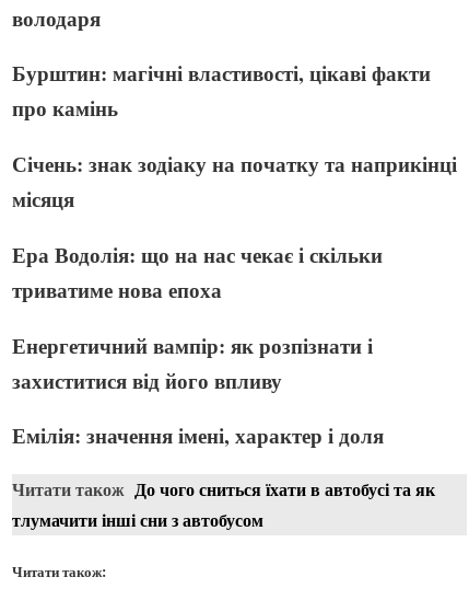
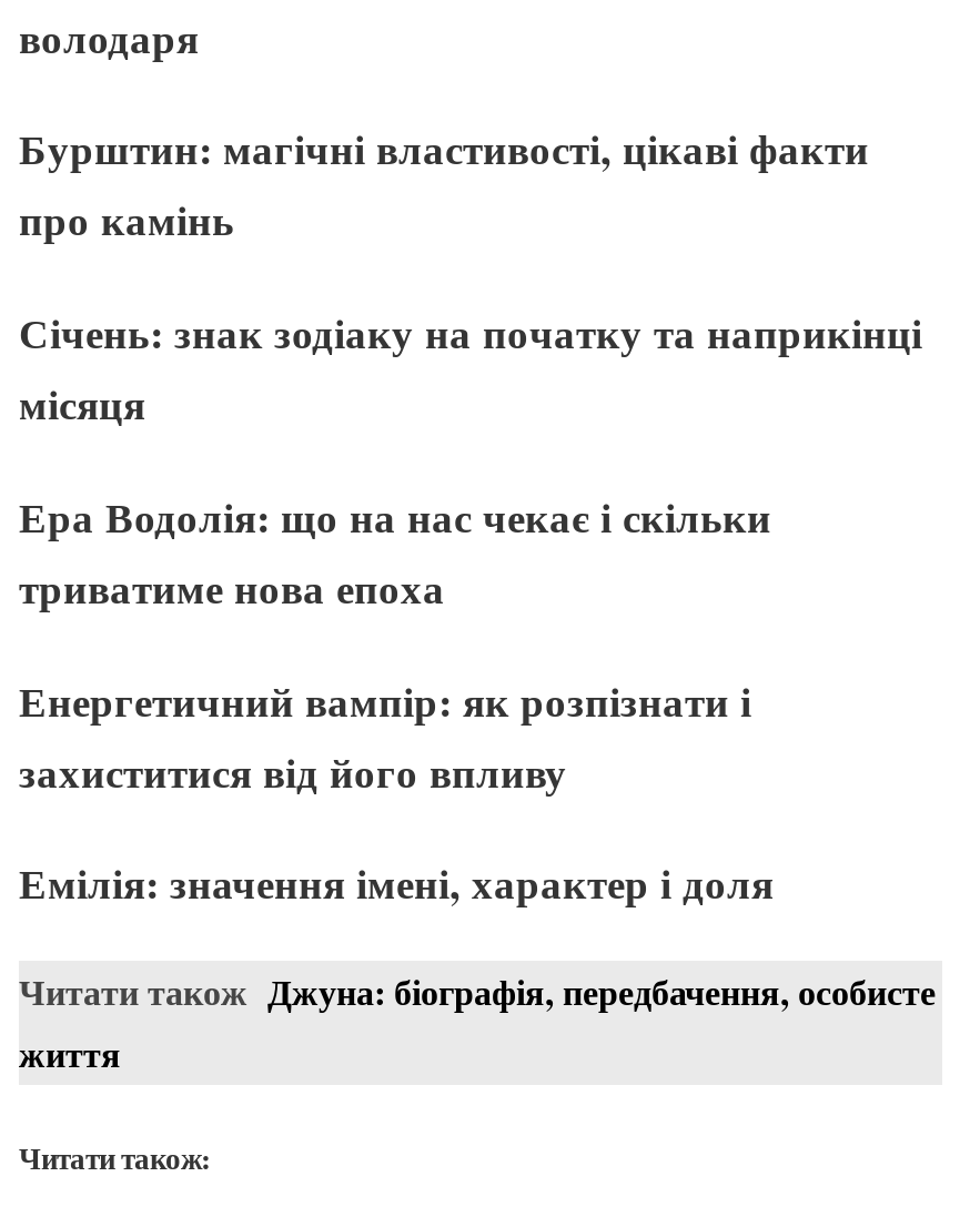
- Читати також До чого сниться їхати в автобусі та як
- тлумачити інші сни з автобусом
+ Читати також Джуна: біографія, передбачення, особисте
+ життя
